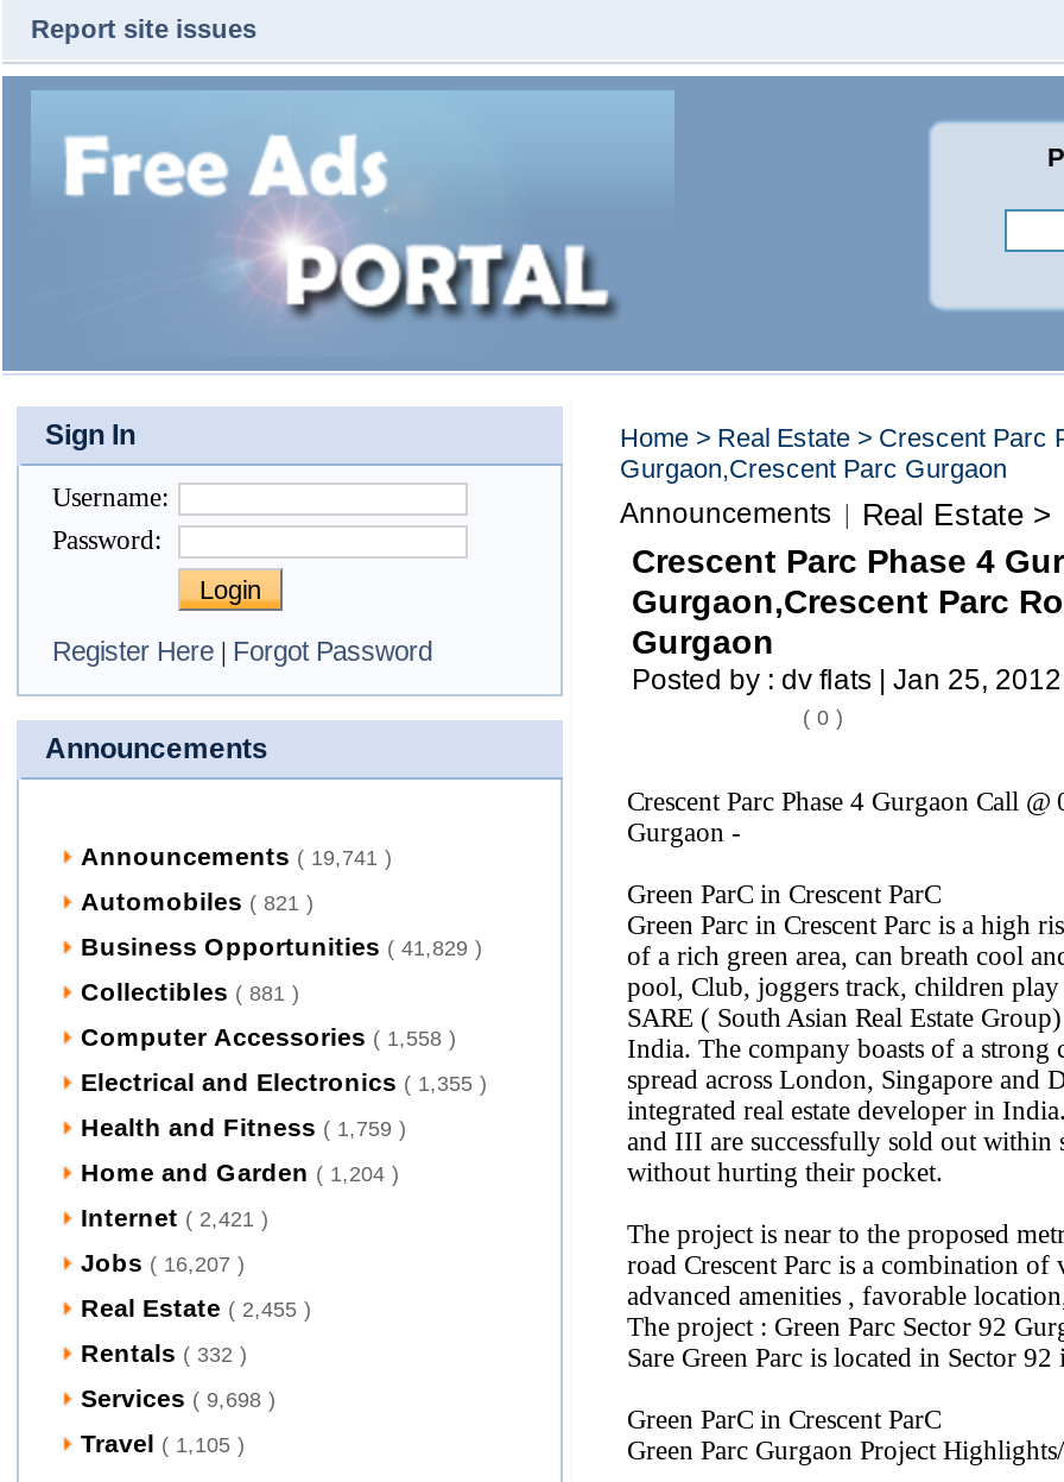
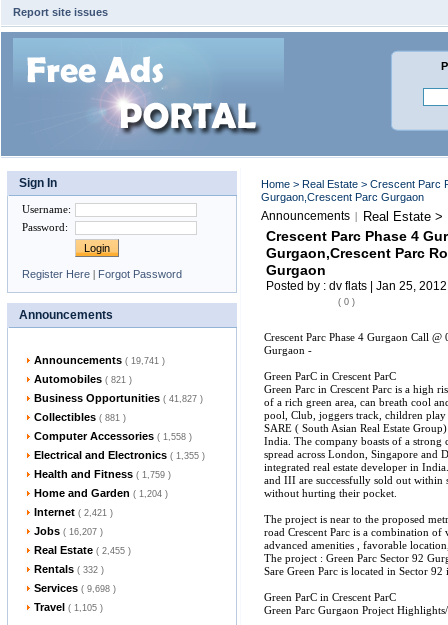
- Business Opportunities ( 41,829 )
+ Business Opportunities ( 41,827 )
